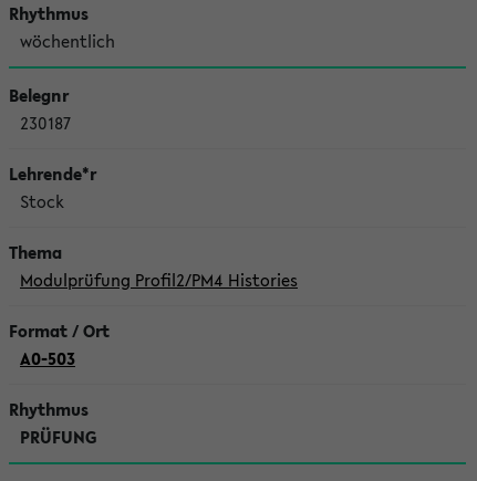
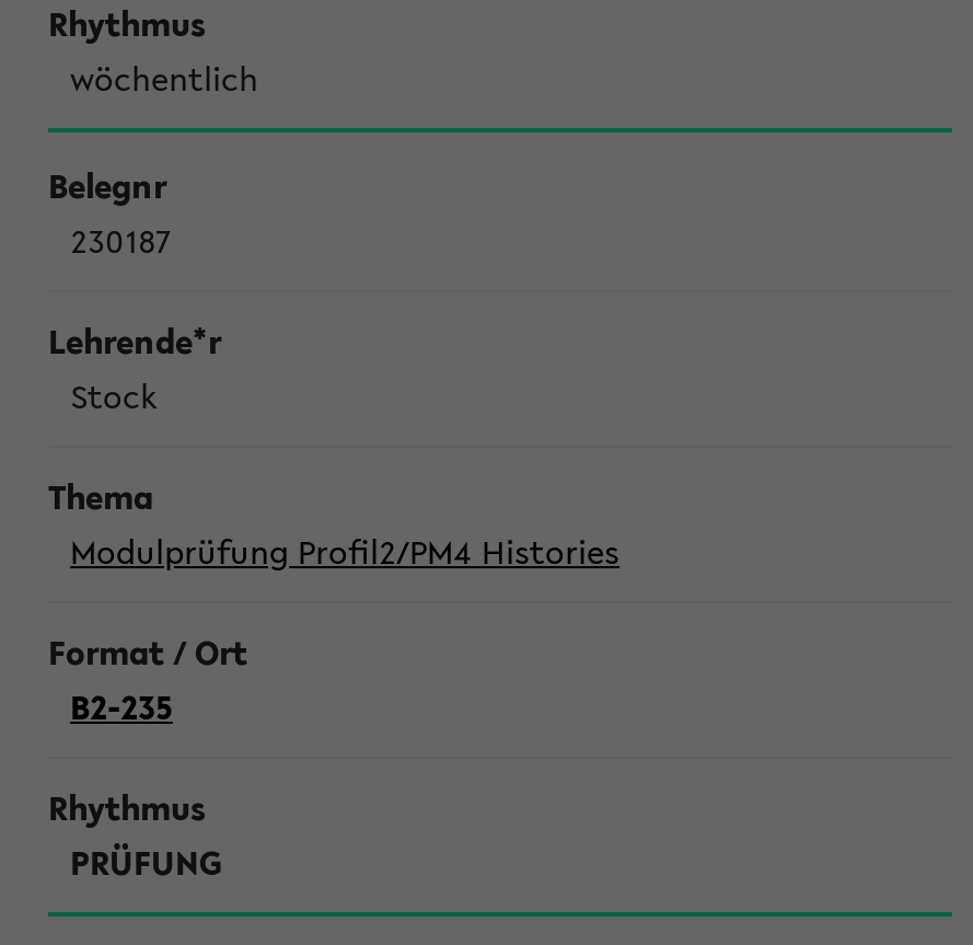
- A0-503
+ B2-235
